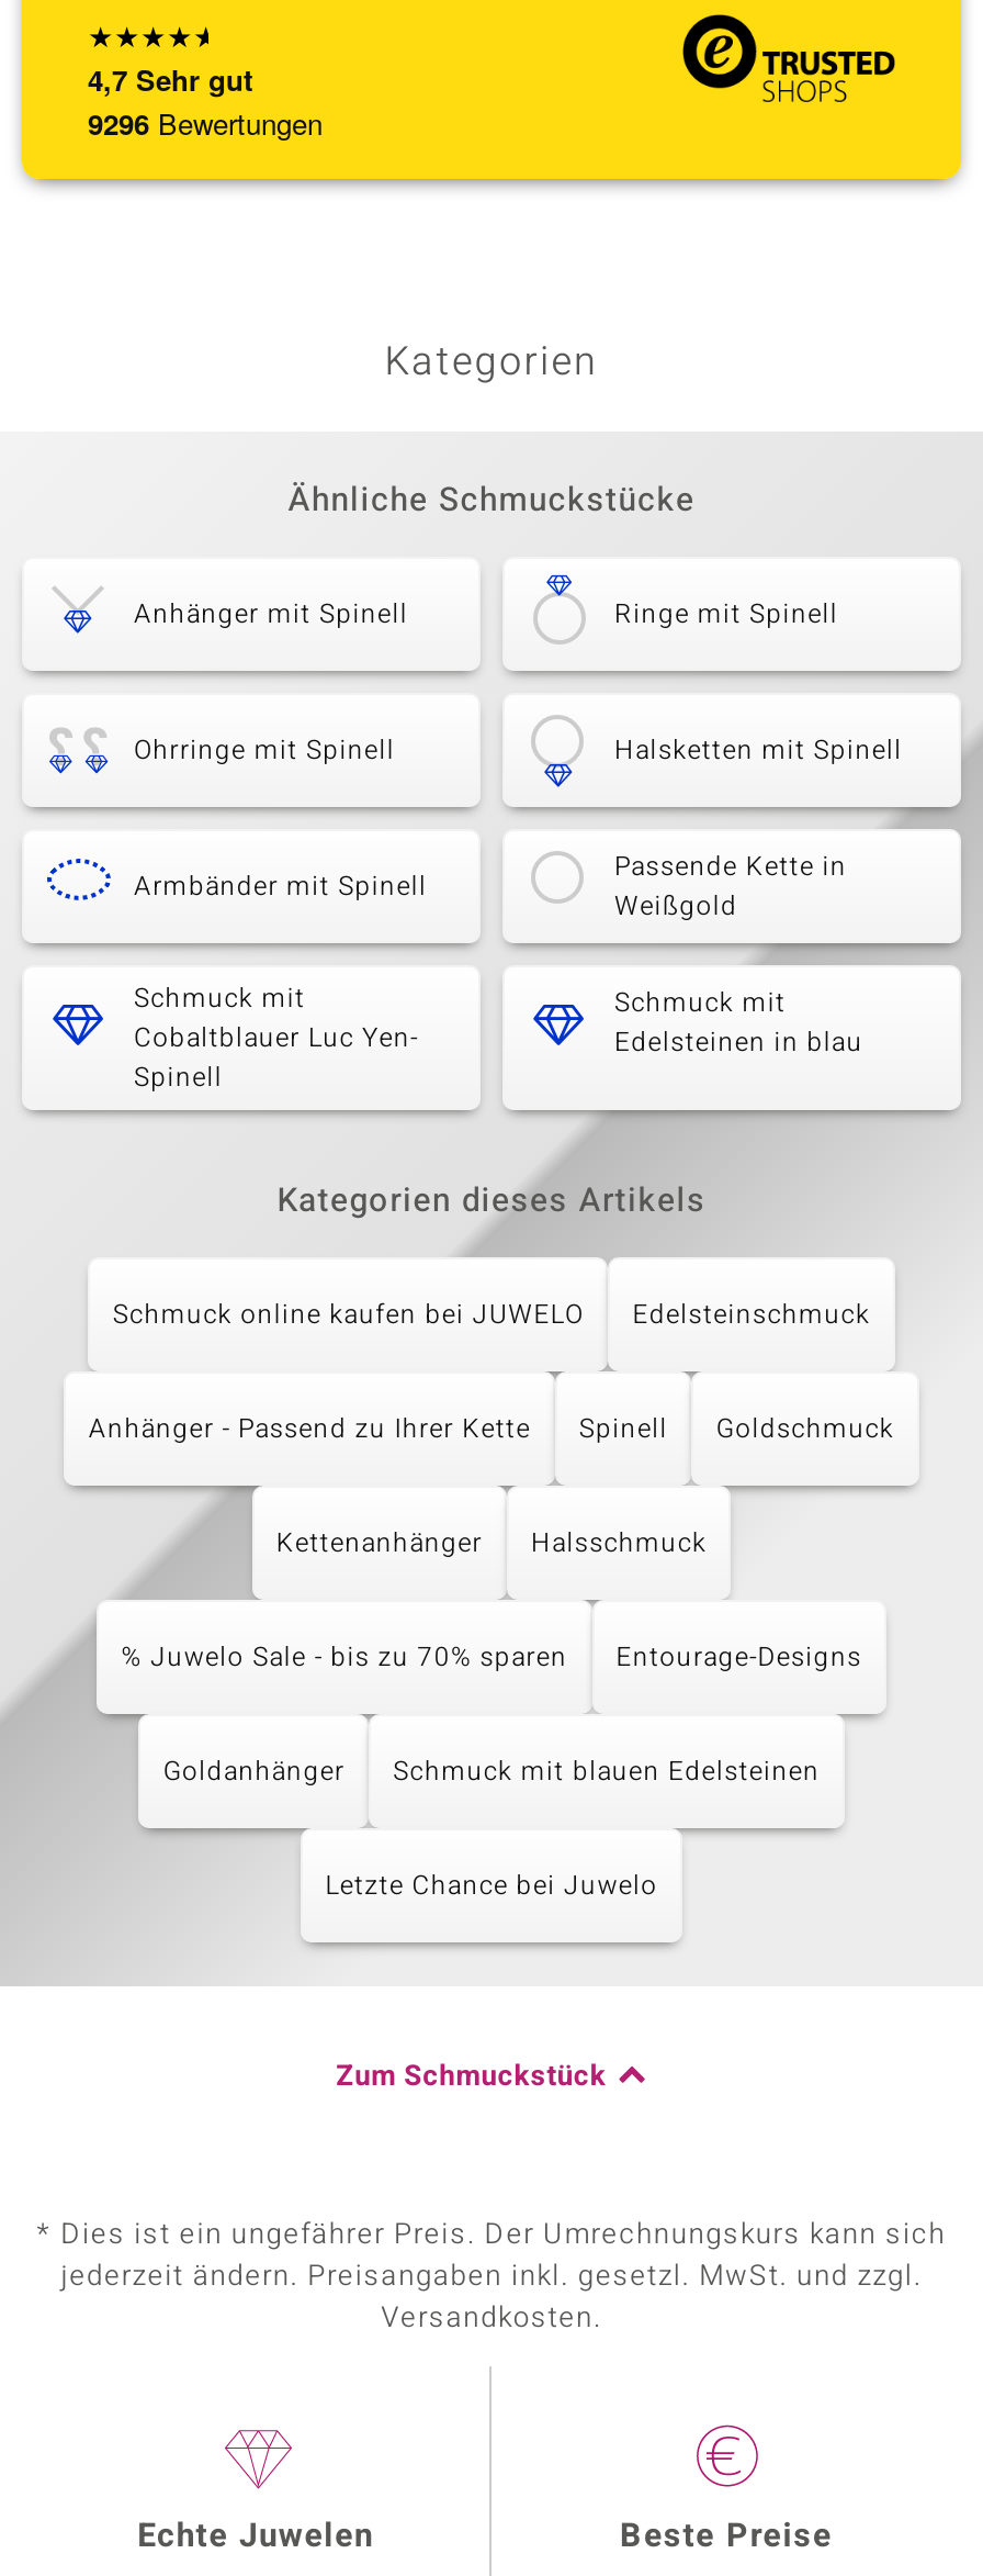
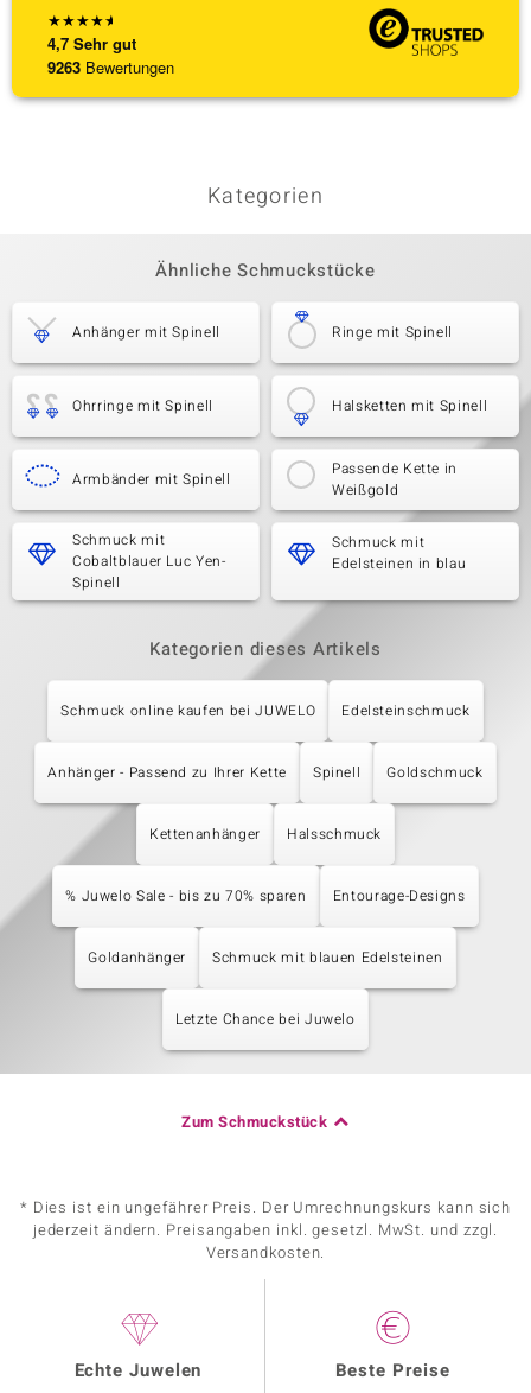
- 9296 Bewertungen
+ 9263 Bewertungen
